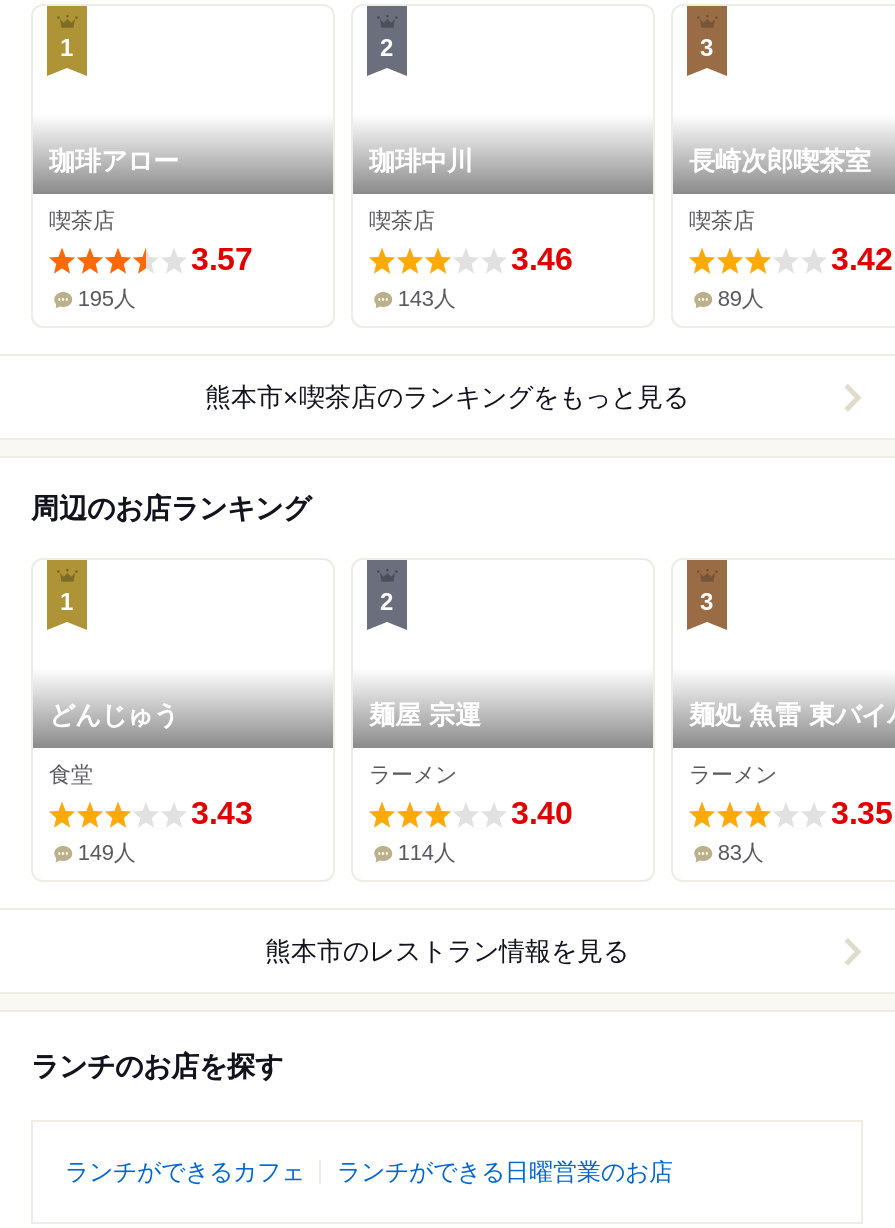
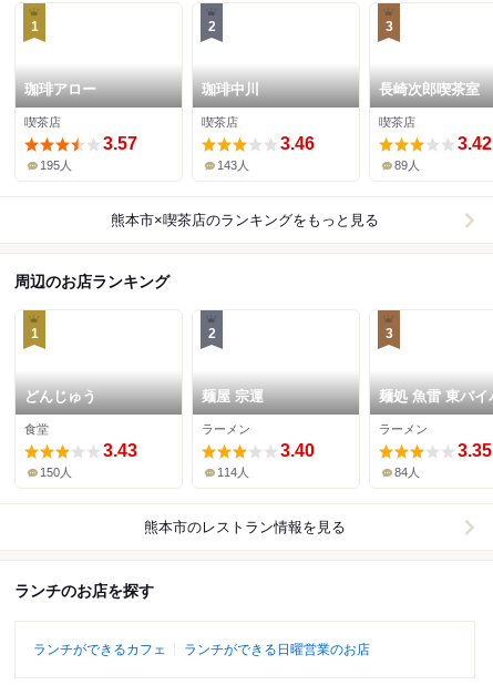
- 149人
+ 150人

- 83人
+ 84人
